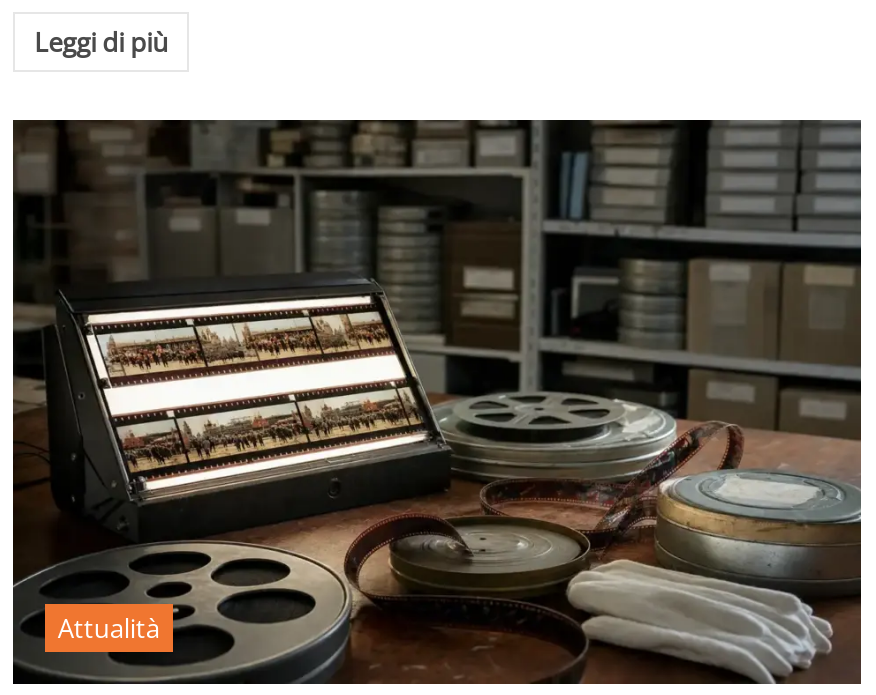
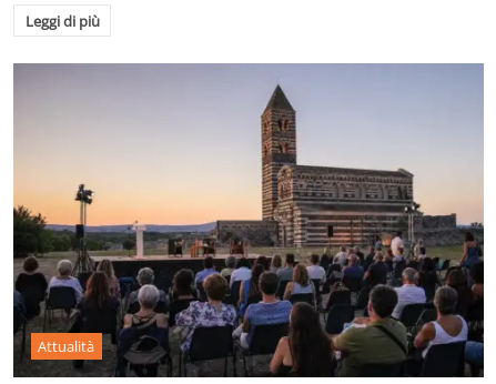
- [image]
+ [image]
